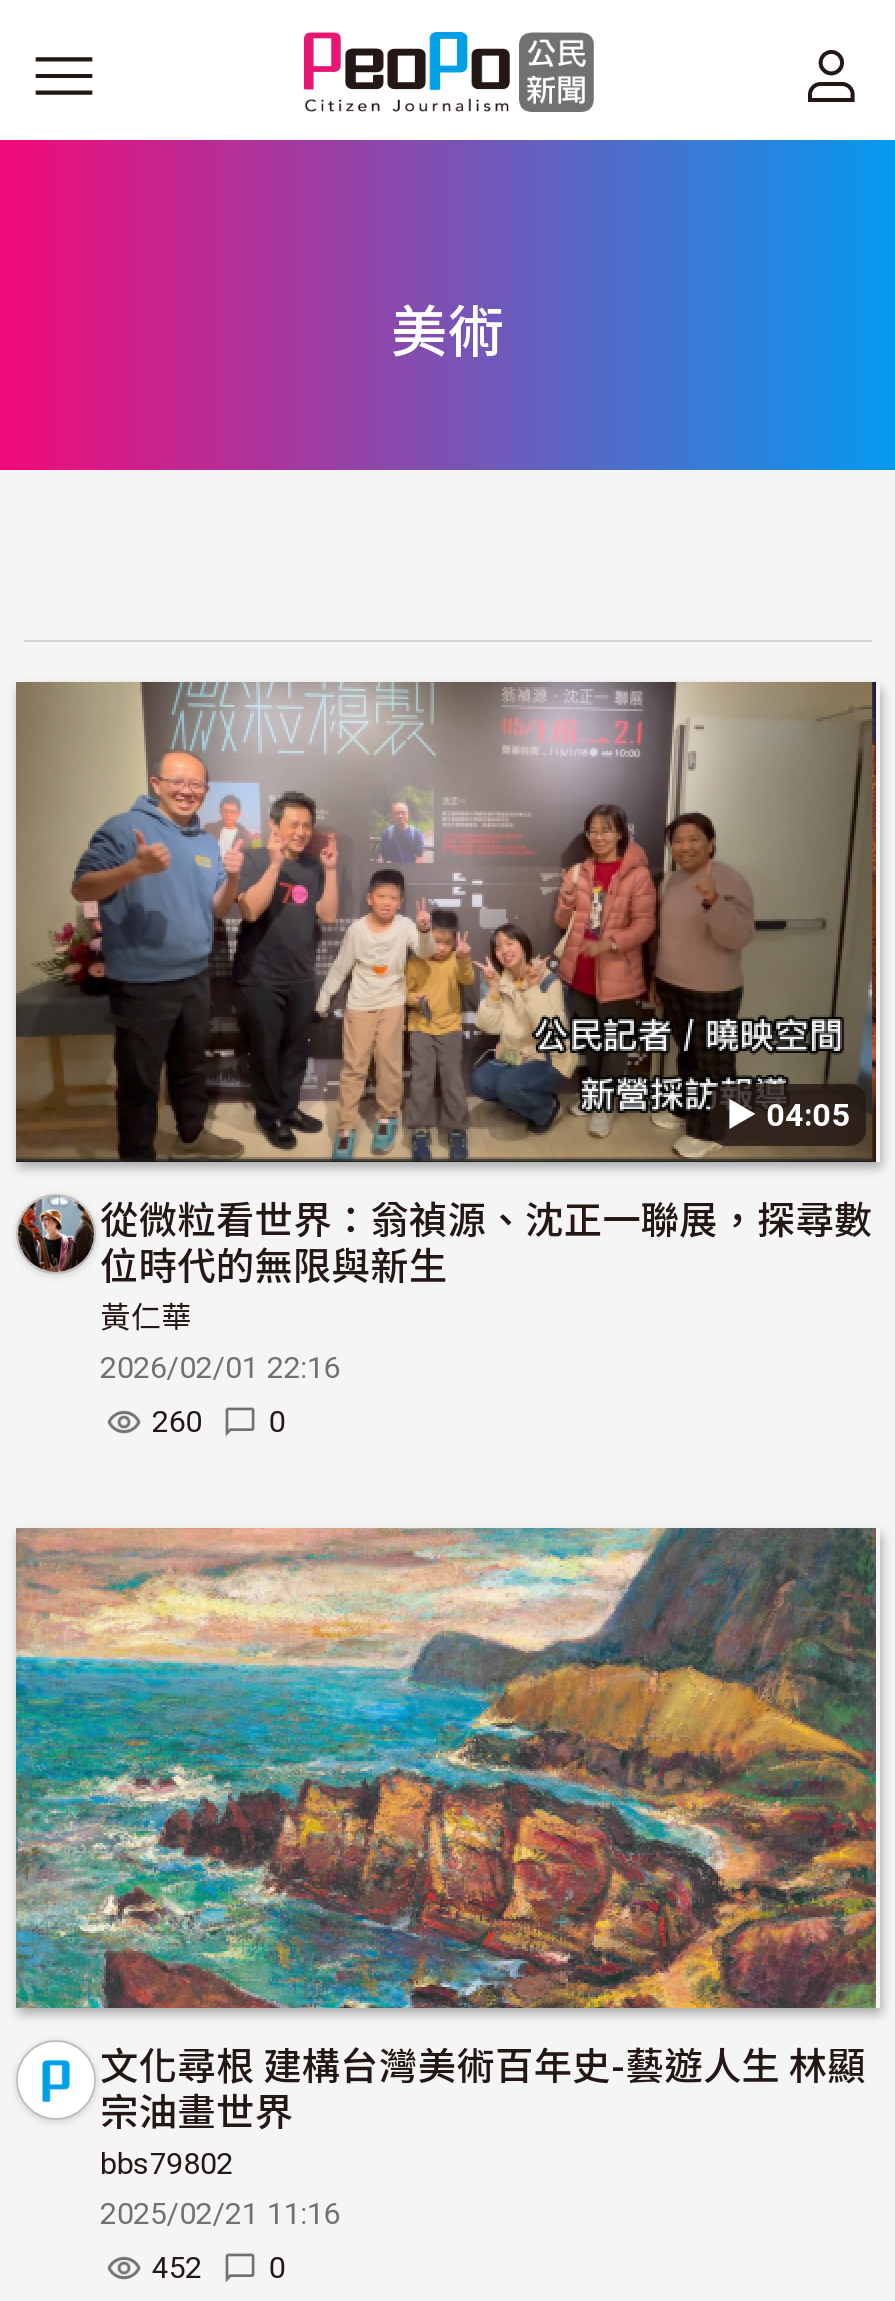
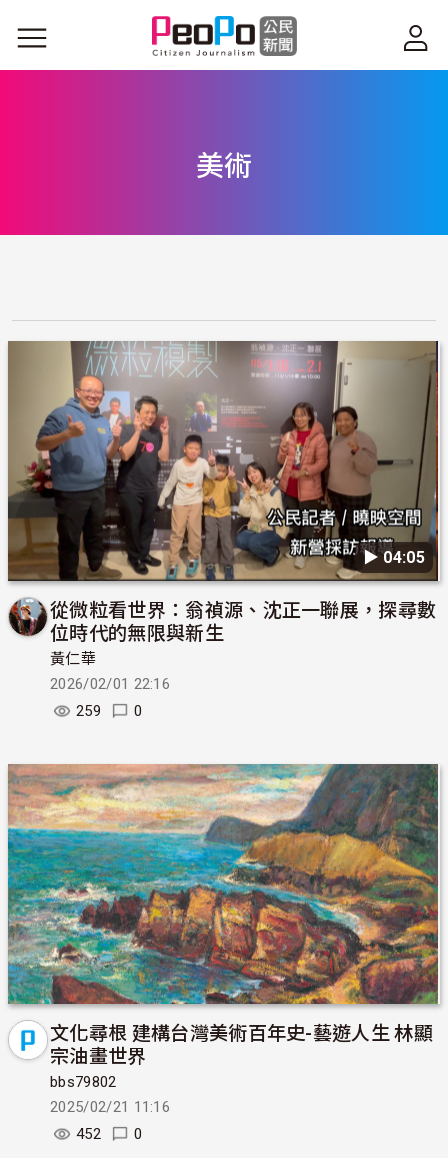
- 260 0
+ 259 0
